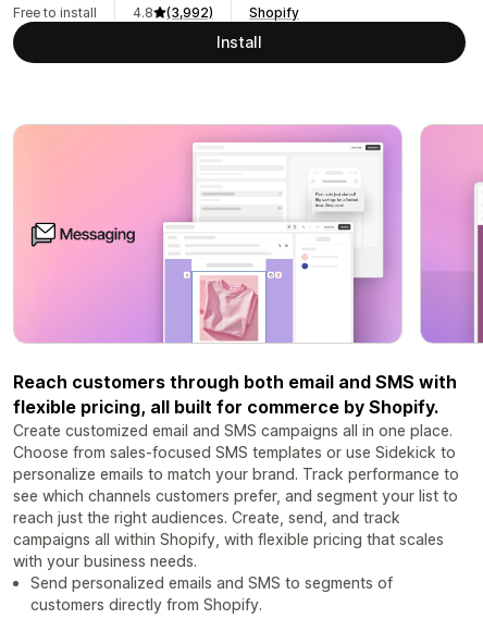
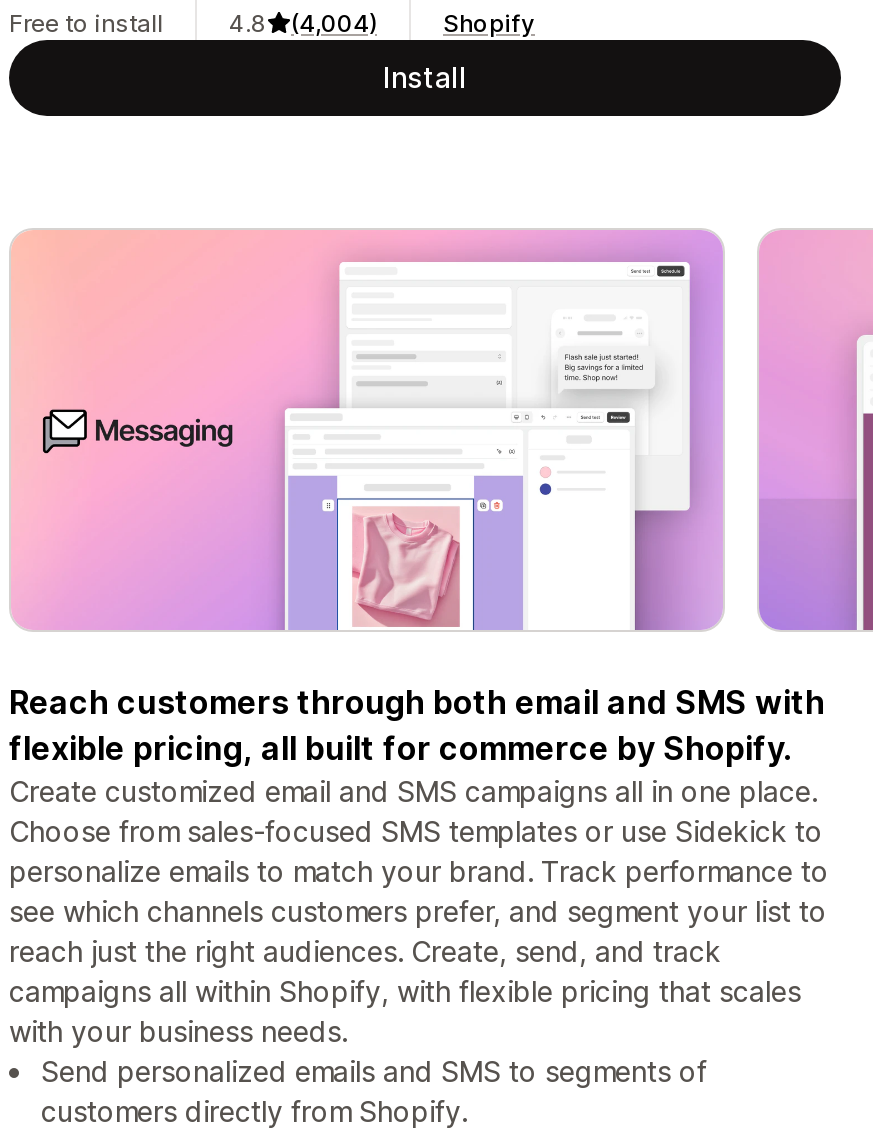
- 4.8 (3,992)
+ 4.8 (4,004)
